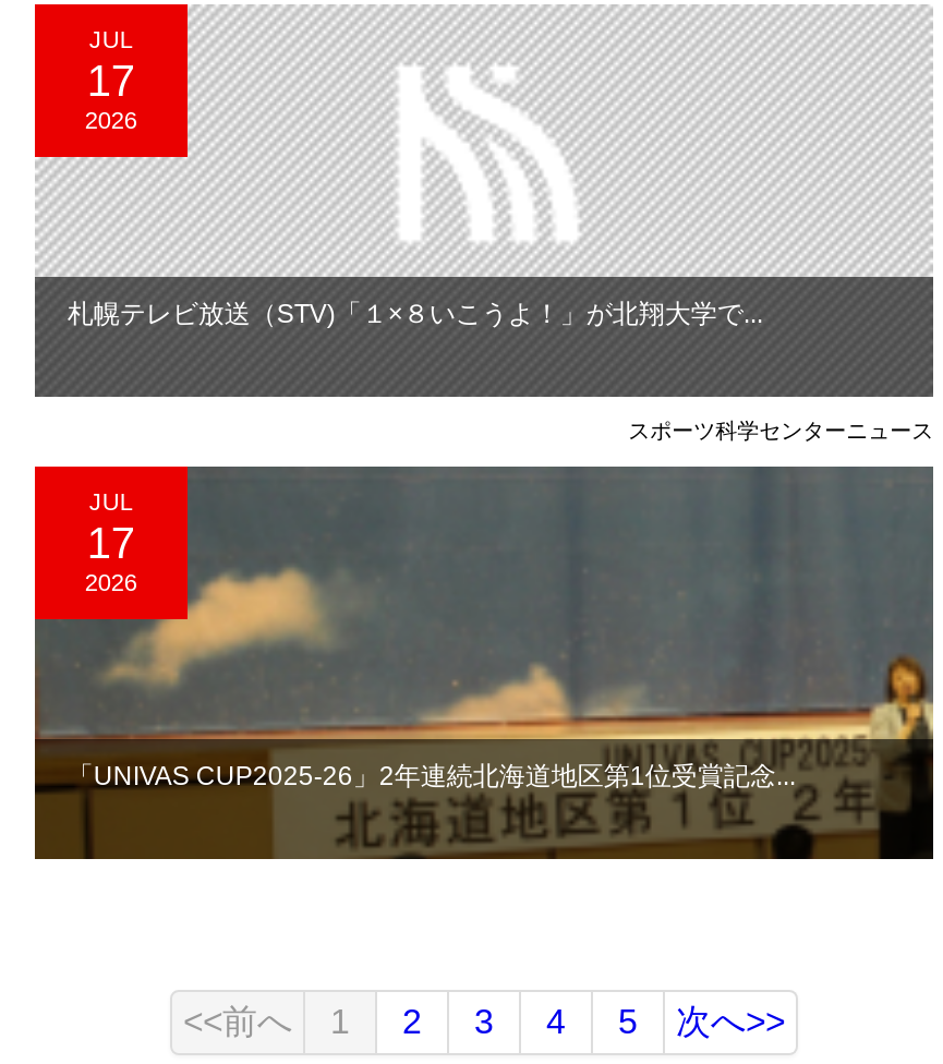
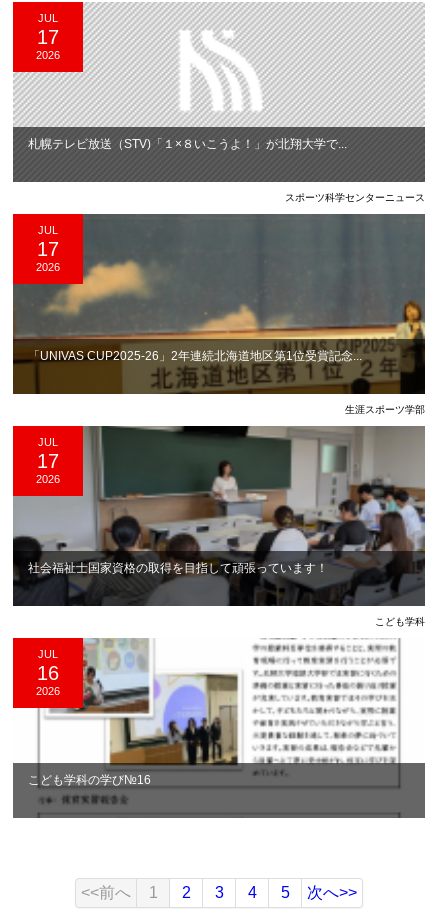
+ [image]
+ 生涯スポーツ学部
+ JUL
+ 17
+ 2026

+ [image]
+ こども学科
+ JUL
+ 16
+ 2026

+ 社会福祉士国家資格の取得を目指して頑張っています！

+ こども学科の学び№16
